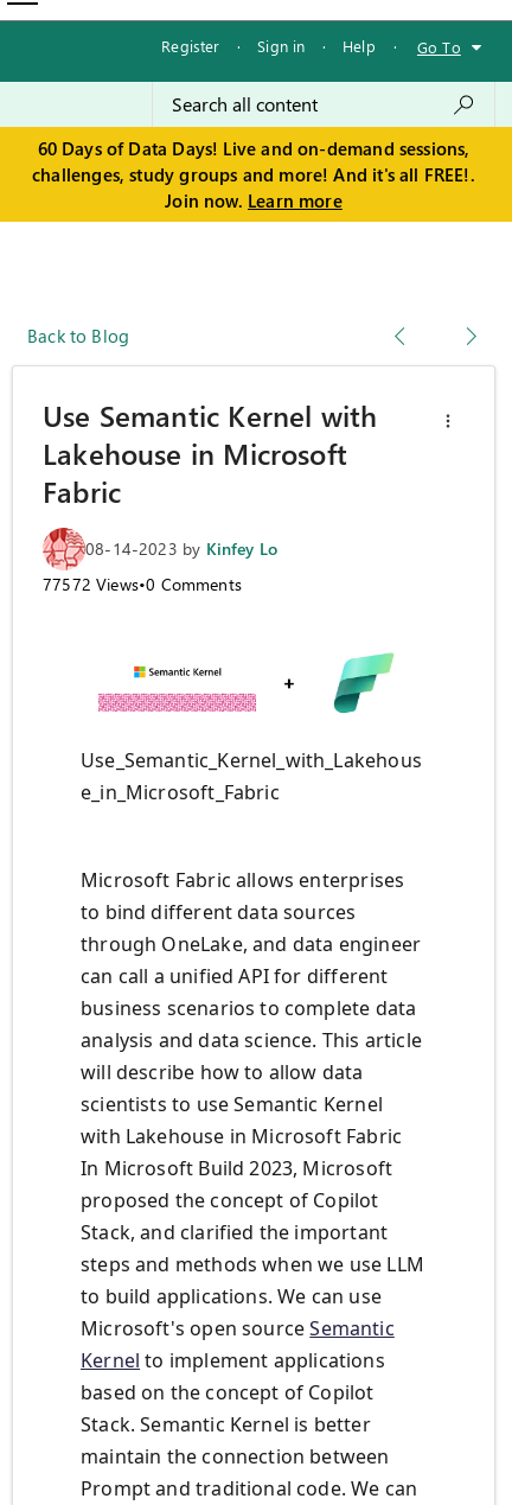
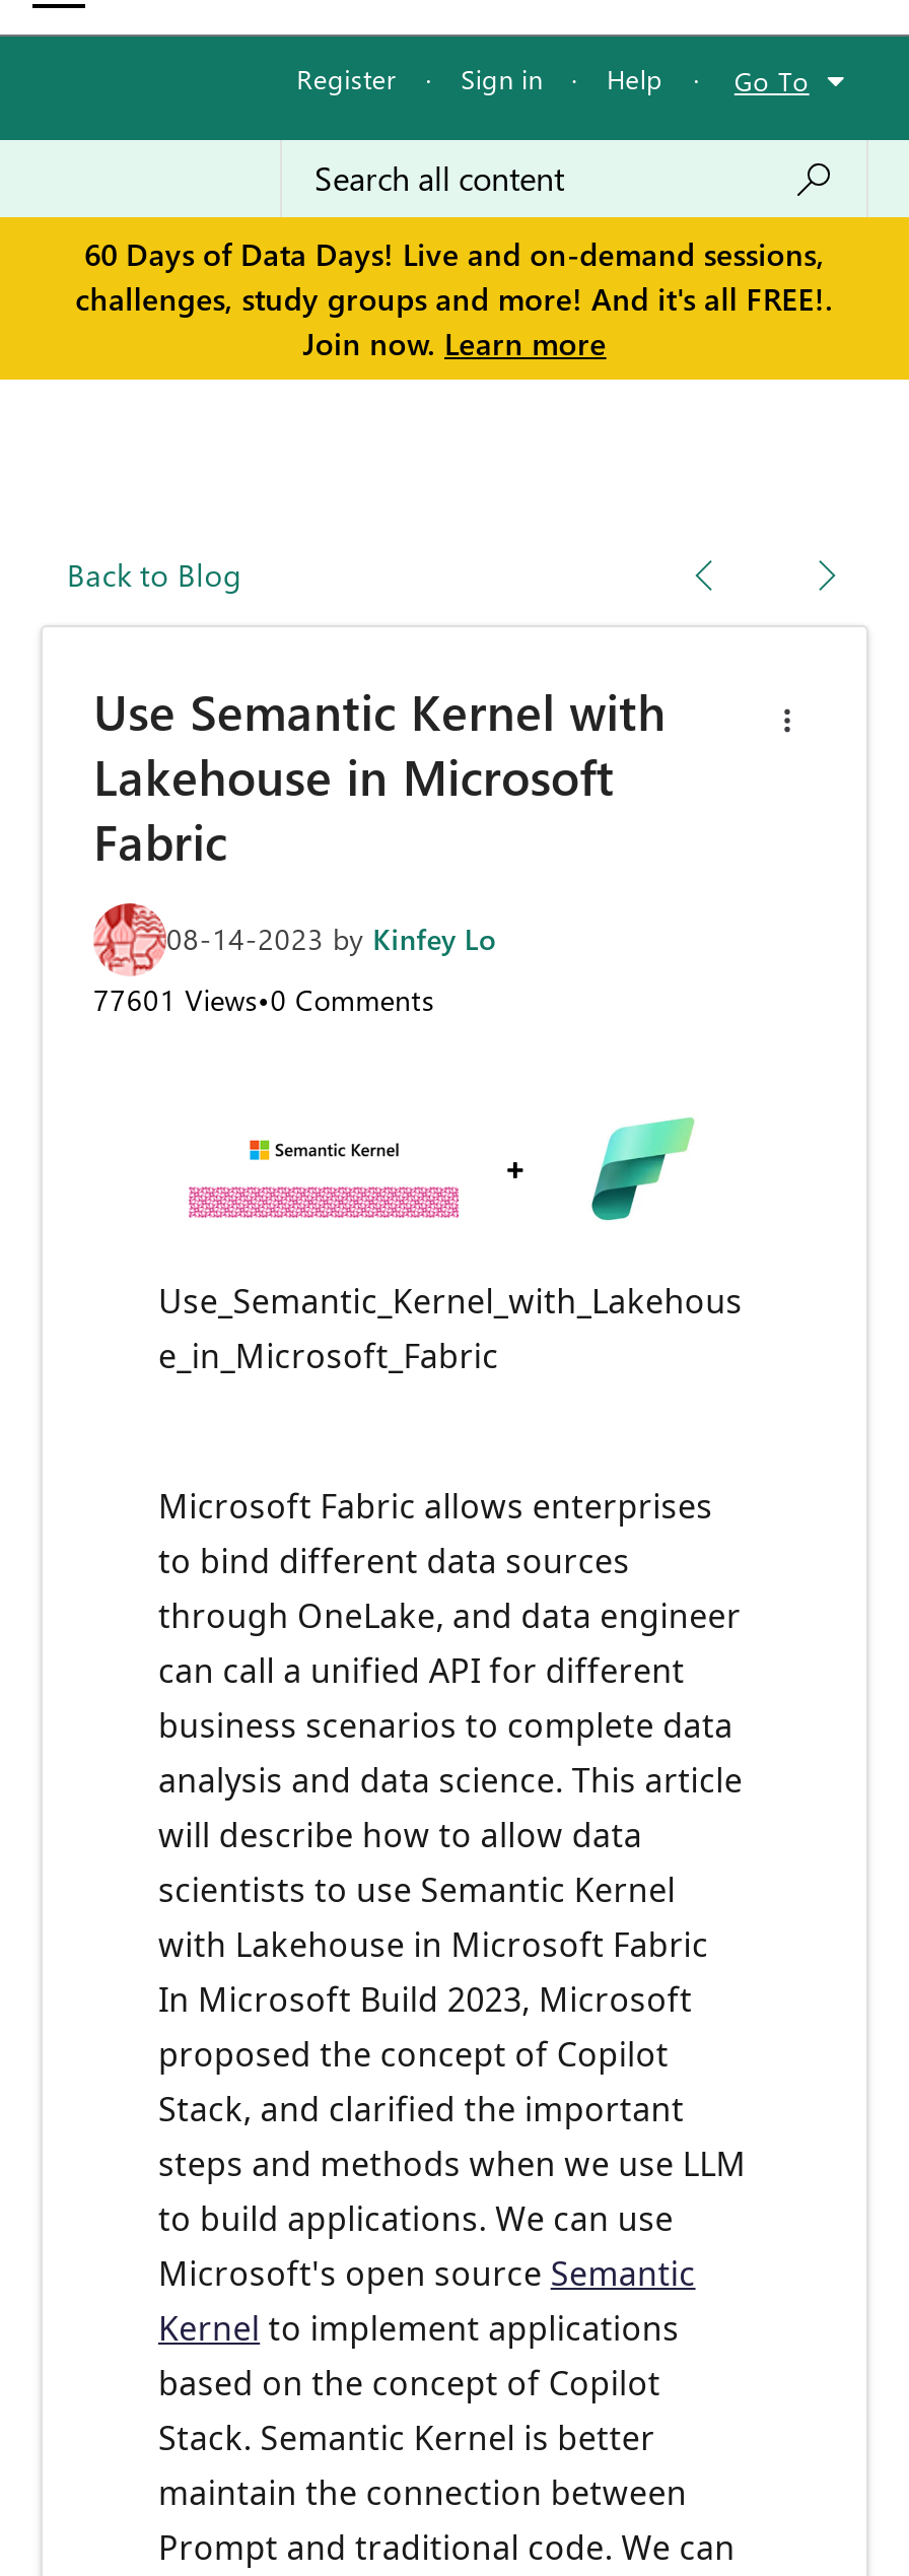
- 77572 Views•0 Comments
+ 77601 Views•0 Comments
